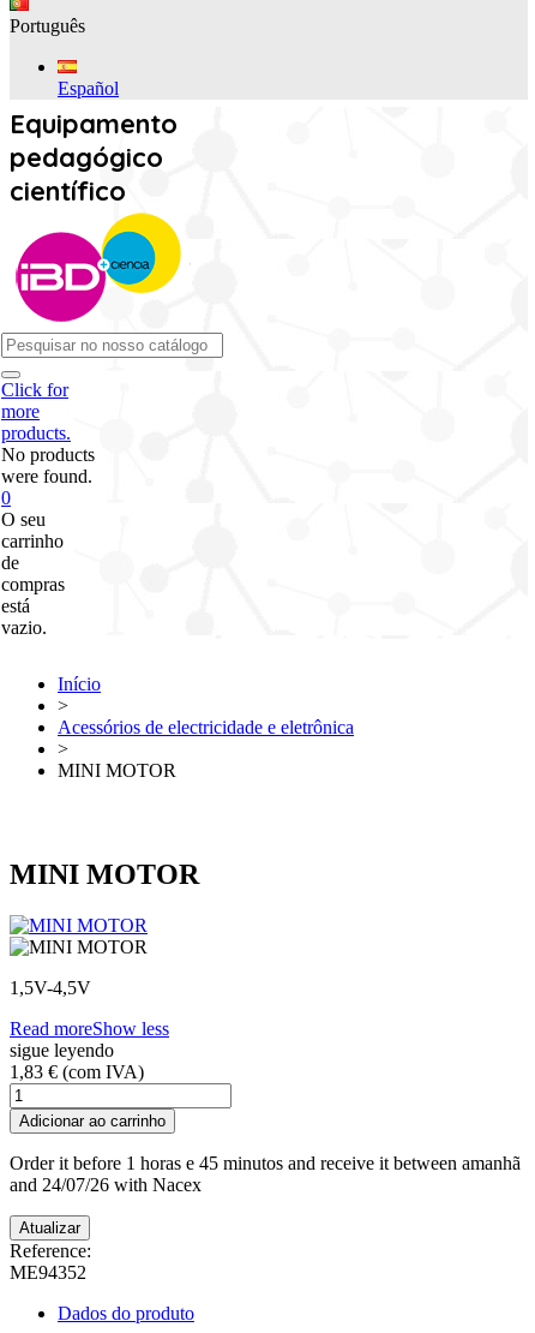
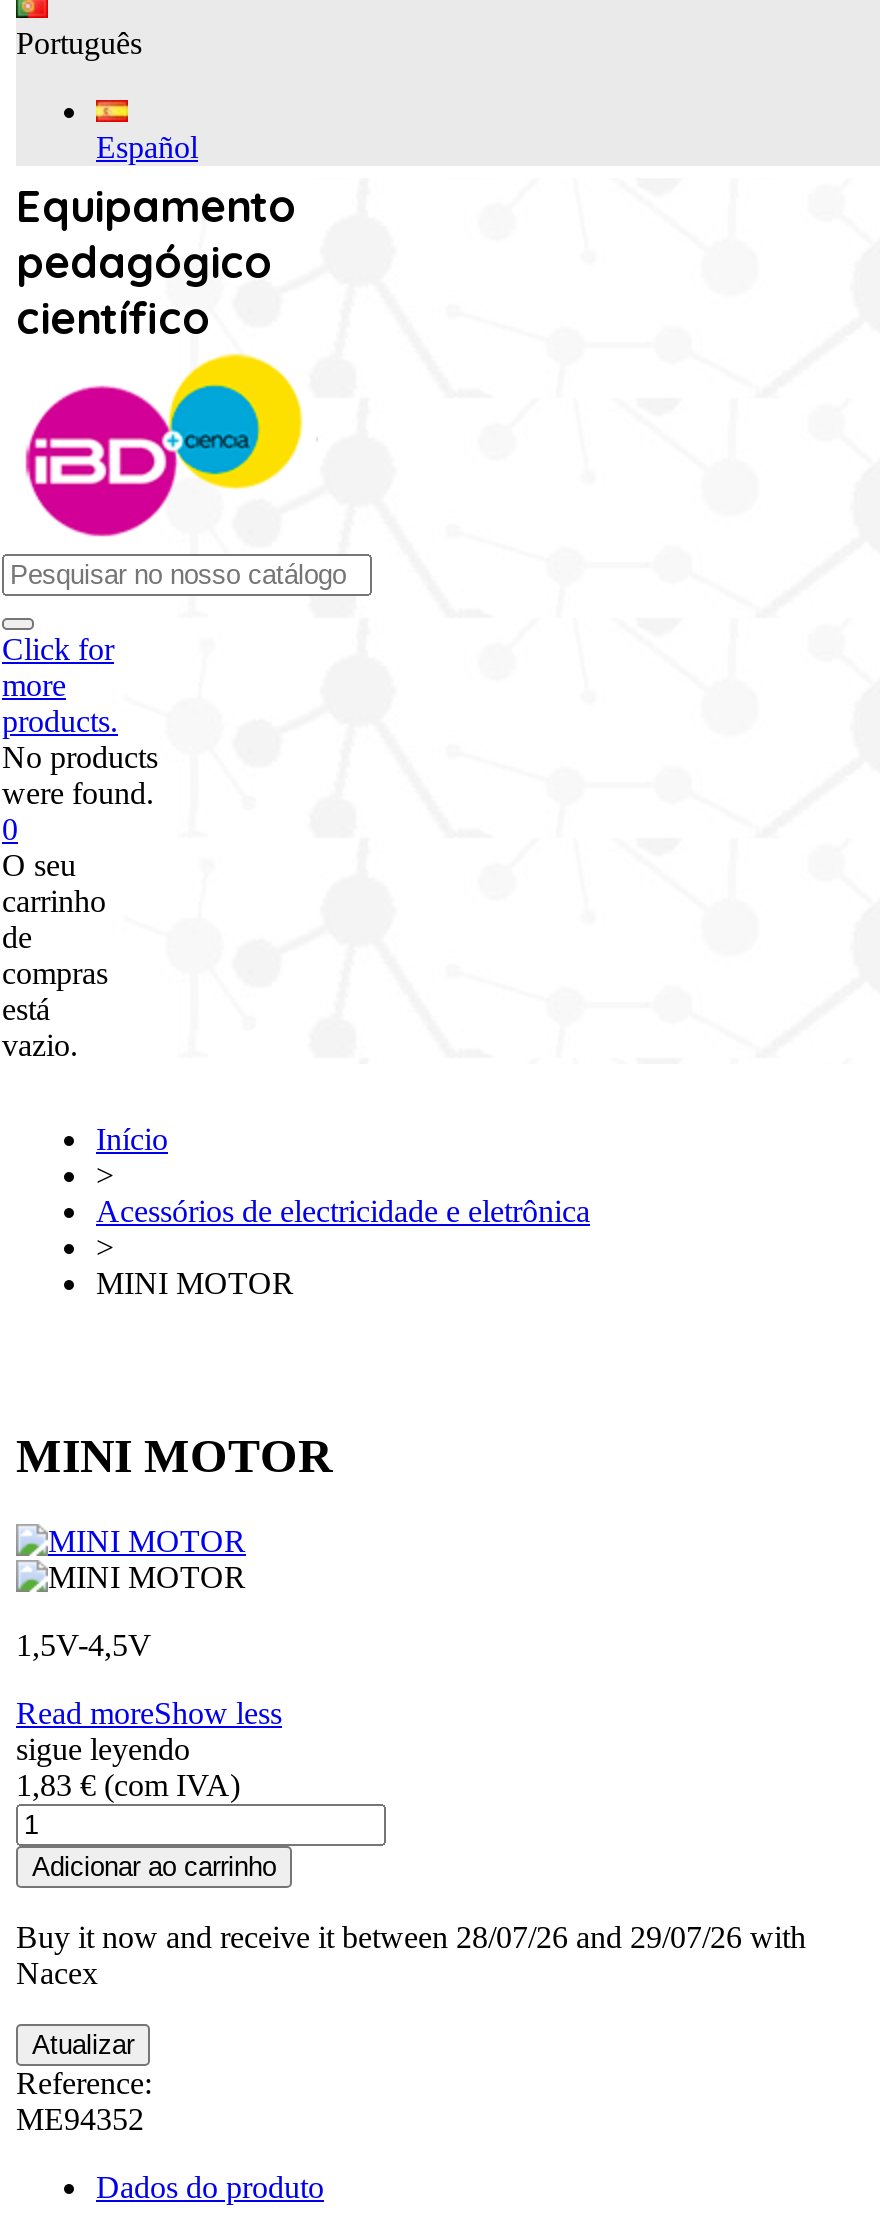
- Order it before 1 horas e 45 minutos and receive it between amanhã
- and 24/07/26 with Nacex
+ Buy it now and receive it between 28/07/26 and 29/07/26 with
+ Nacex
